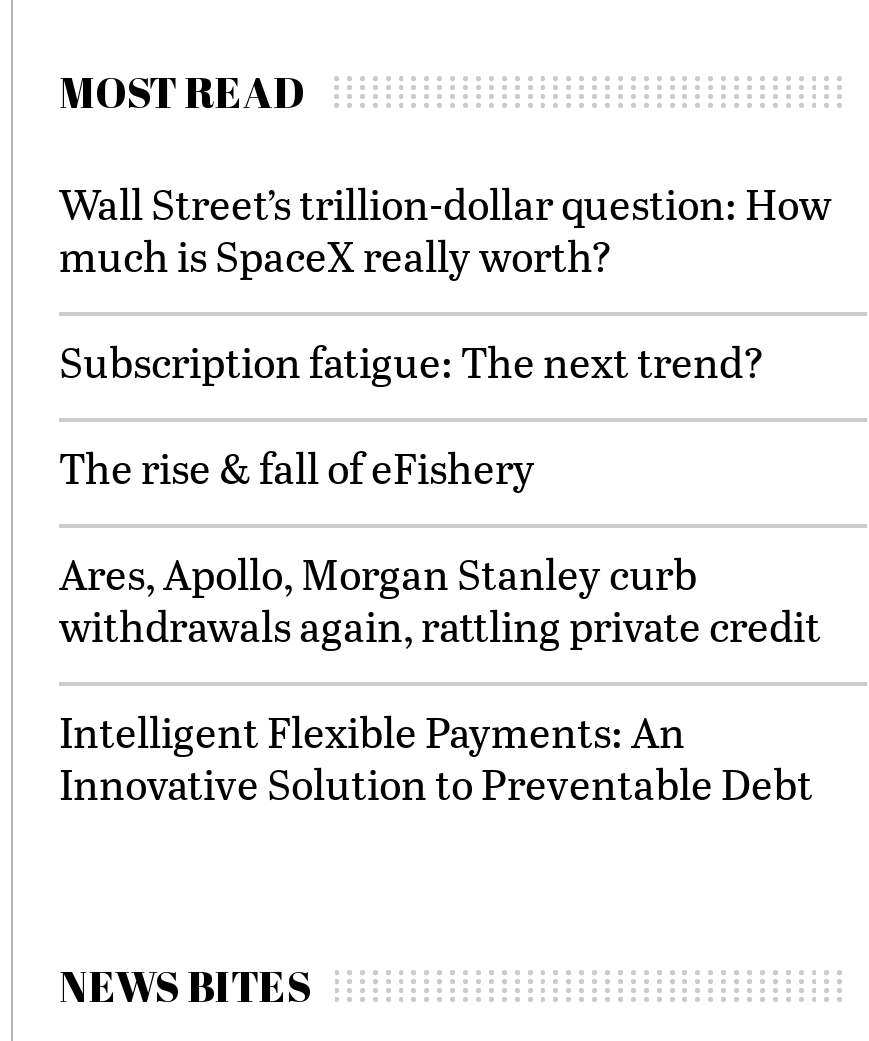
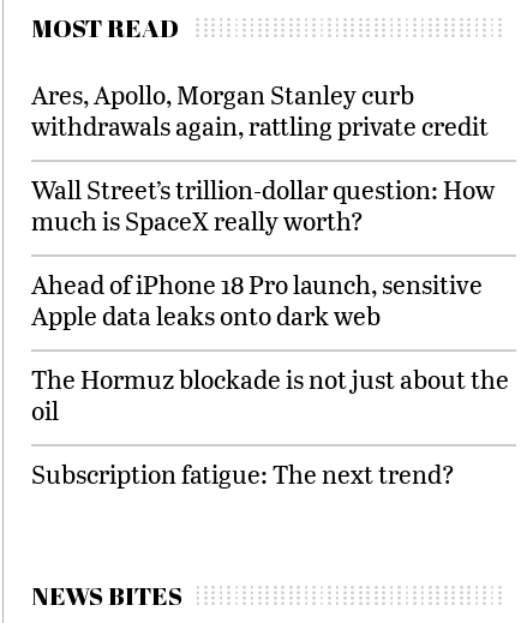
moved down: Wall Street’s trillion-dollar question: How | much is SpaceX really worth?

moved down: Subscription fatigue: The next trend?

- The rise & fall of eFishery

moved up: Ares, Apollo, Morgan Stanley curb | withdrawals again, rattling private credit

- Intelligent Flexible Payments: An
- Innovative Solution to Preventable Debt
+ Ahead of iPhone 18 Pro launch, sensitive
+ Apple data leaks onto dark web
+ The Hormuz blockade is not just about the
+ oil
